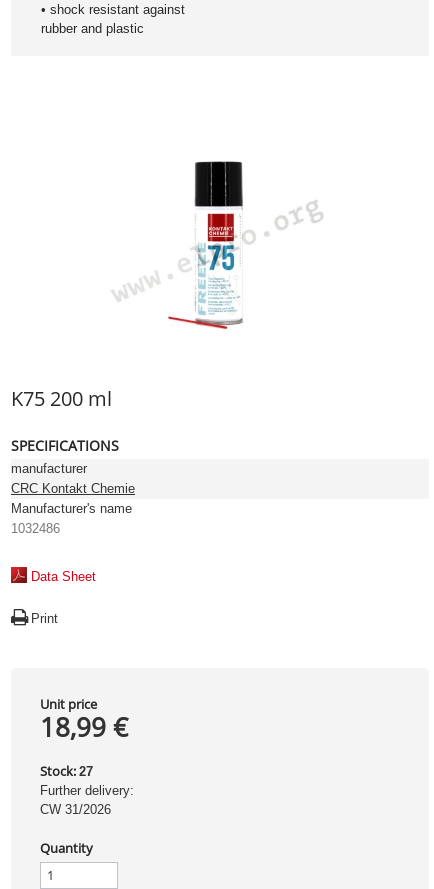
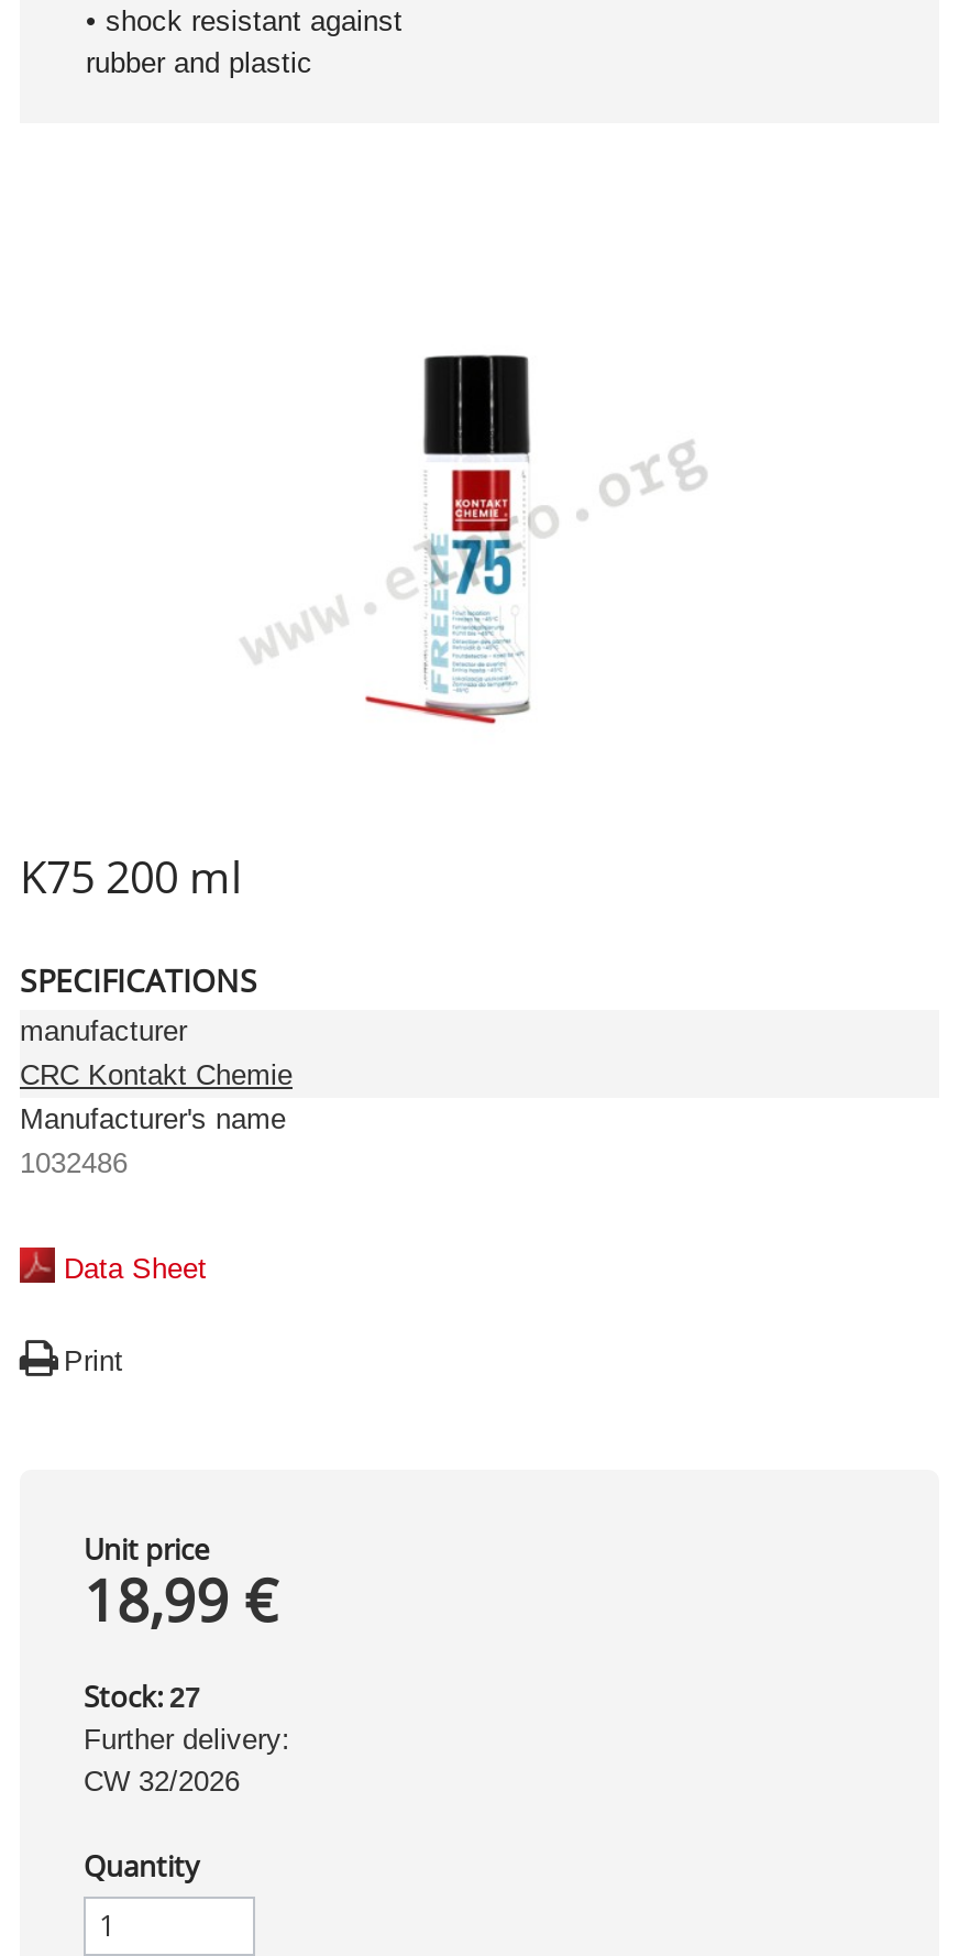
- CW 31/2026
+ CW 32/2026
